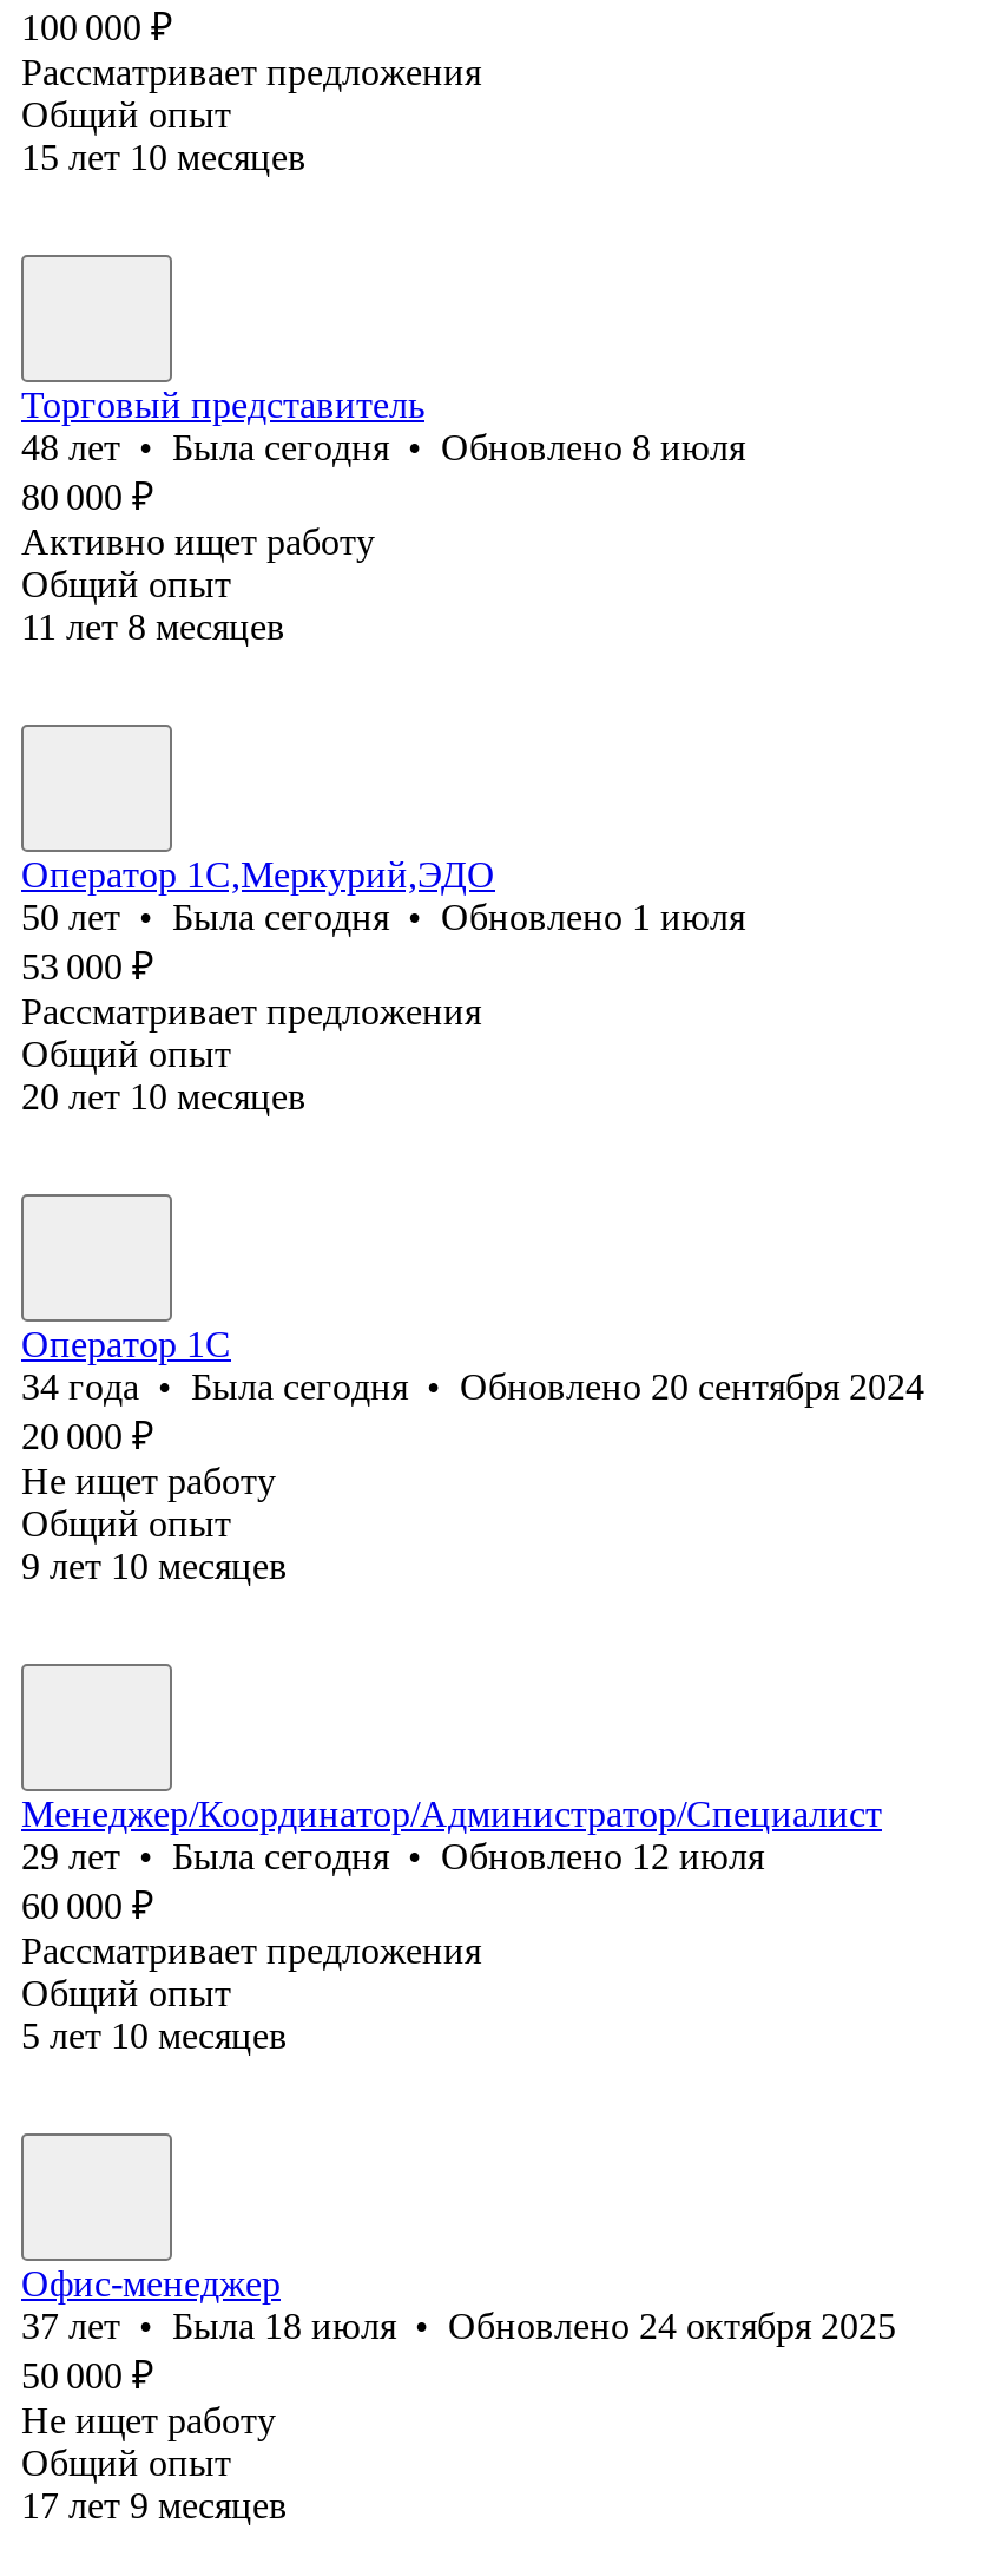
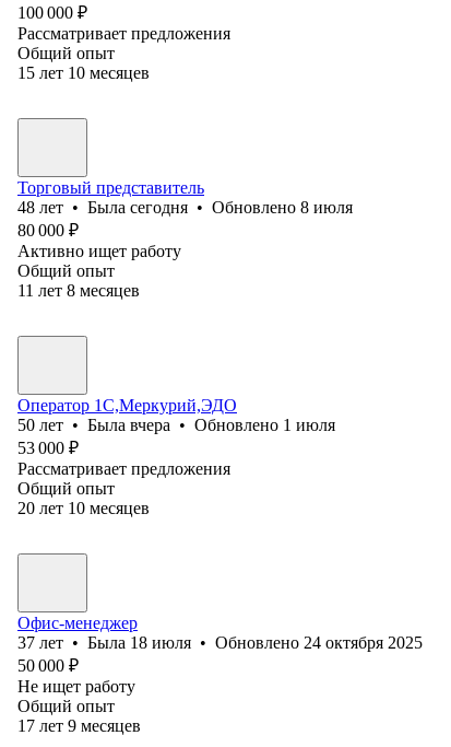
- 50 лет • Была сегодня • Обновлено 1 июля
+ 50 лет • Была вчера • Обновлено 1 июля

- Оператор 1С
- 34 года • Была сегодня • Обновлено 20 сентября 2024
- 20 000 ₽
- Не ищет работу
- Общий опыт
- 9 лет 10 месяцев

- Менеджер/Координатор/Администратор/Специалист
- 29 лет • Была сегодня • Обновлено 12 июля
- 60 000 ₽
- Рассматривает предложения
- Общий опыт
- 5 лет 10 месяцев
